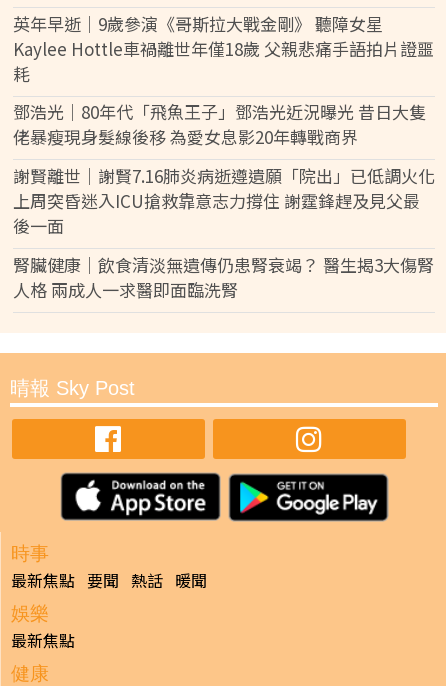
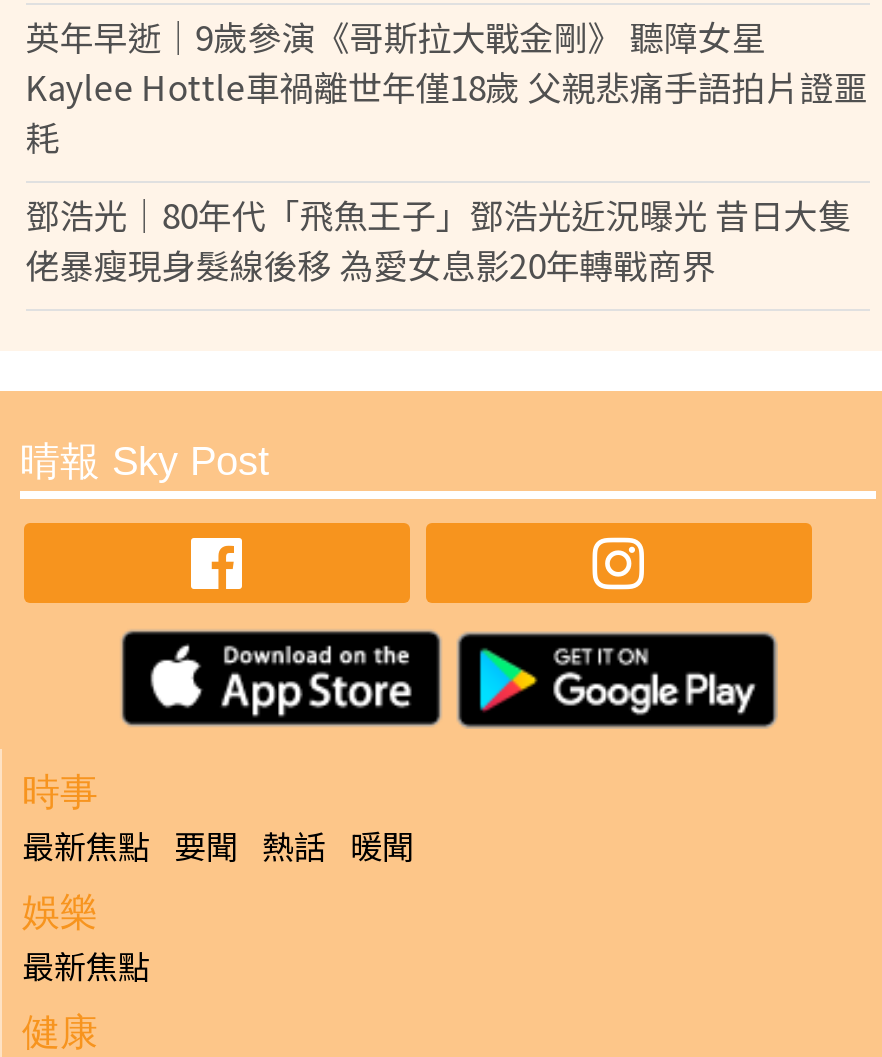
- 謝賢離世｜謝賢7.16肺炎病逝遵遺願「院出」已低調火化
- 上周突昏迷入ICU搶救靠意志力撐住 謝霆鋒趕及見父最
- 後一面
- 腎臟健康｜飲食清淡無遺傳仍患腎衰竭？ 醫生揭3大傷腎
- 人格 兩成人一求醫即面臨洗腎
